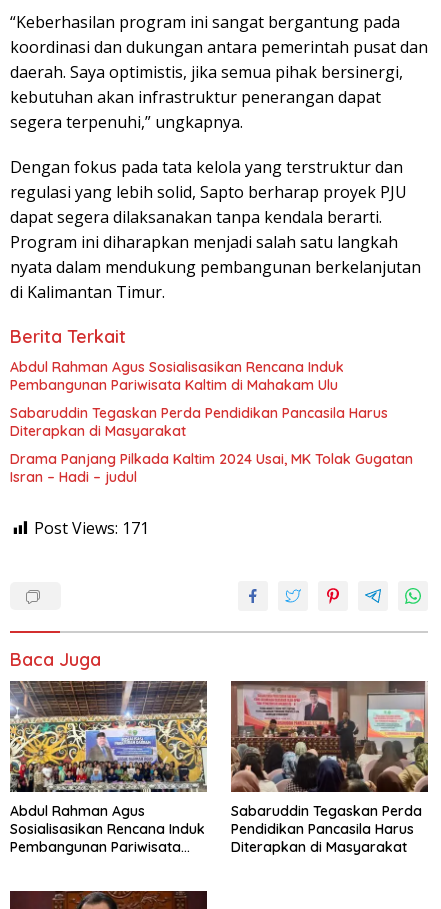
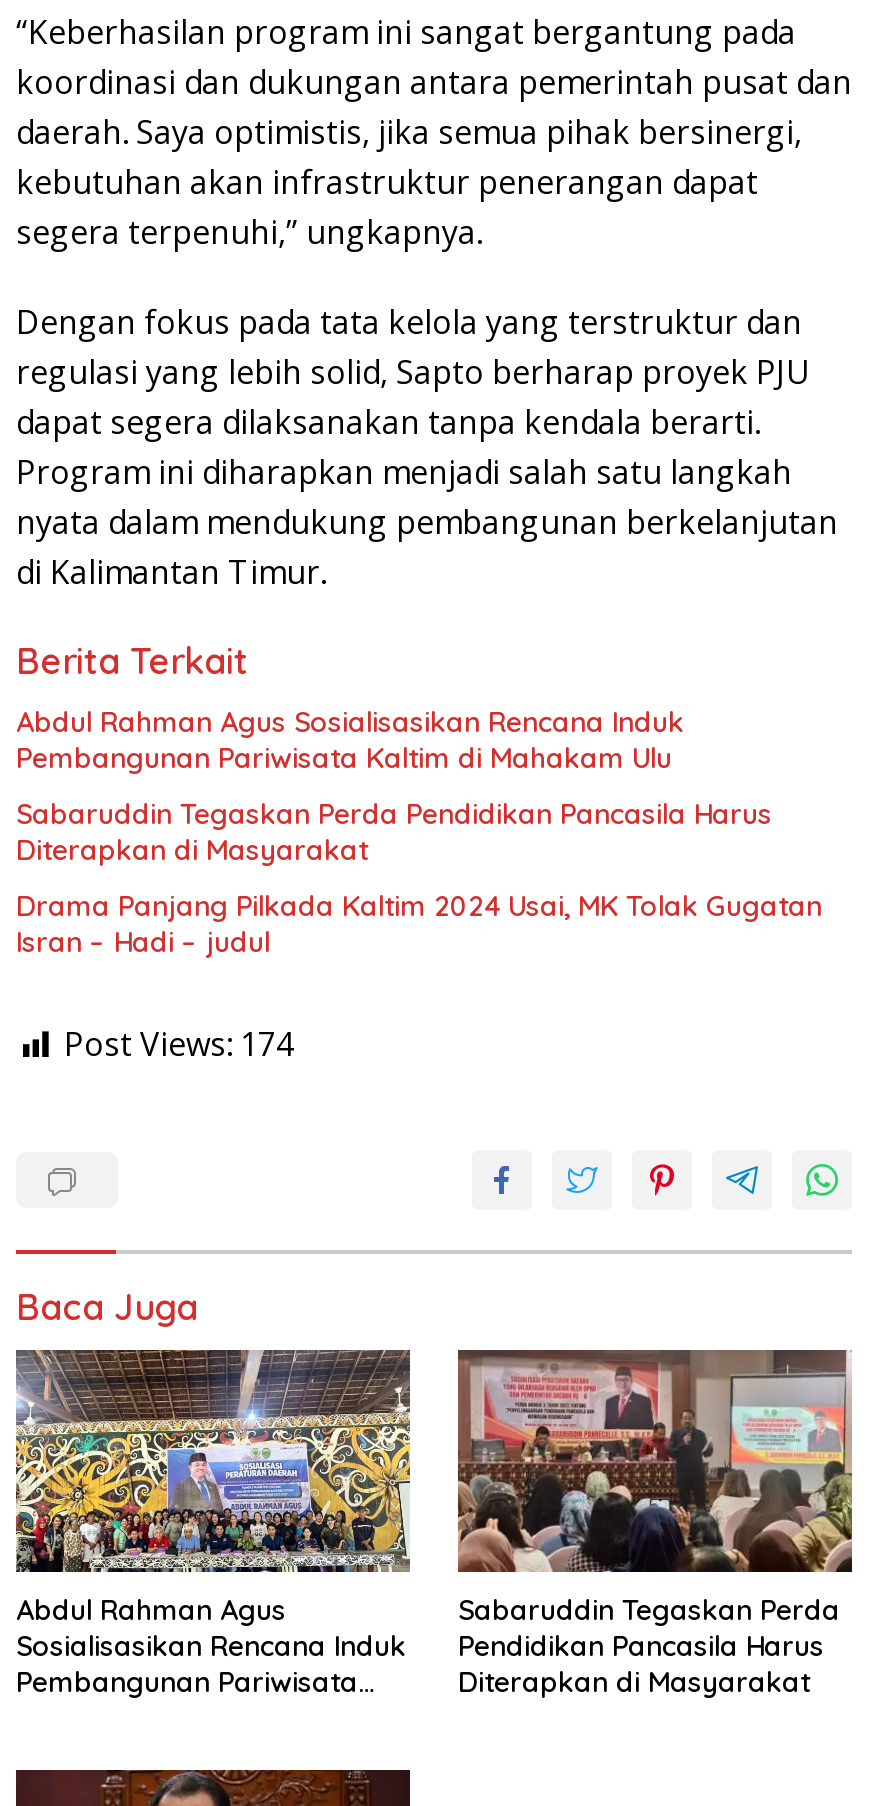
- Post Views: 171
+ Post Views: 174
